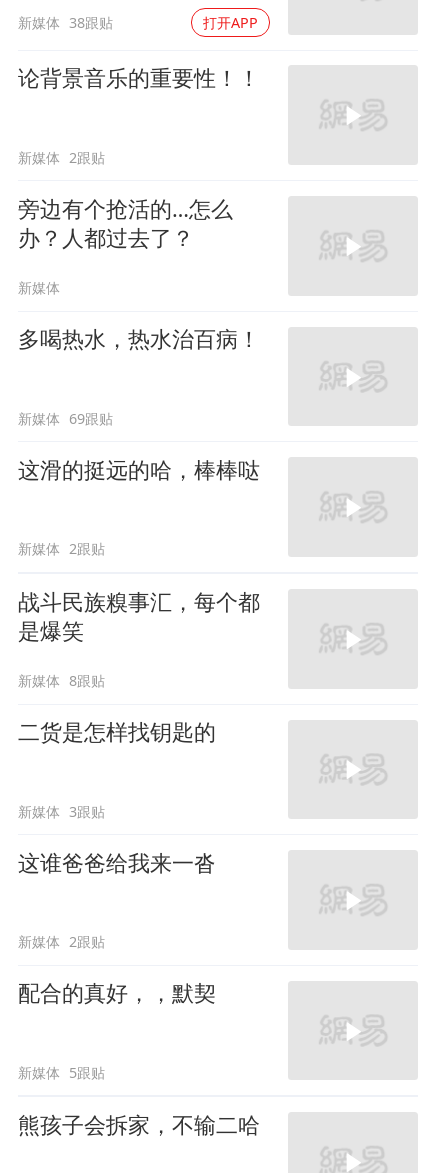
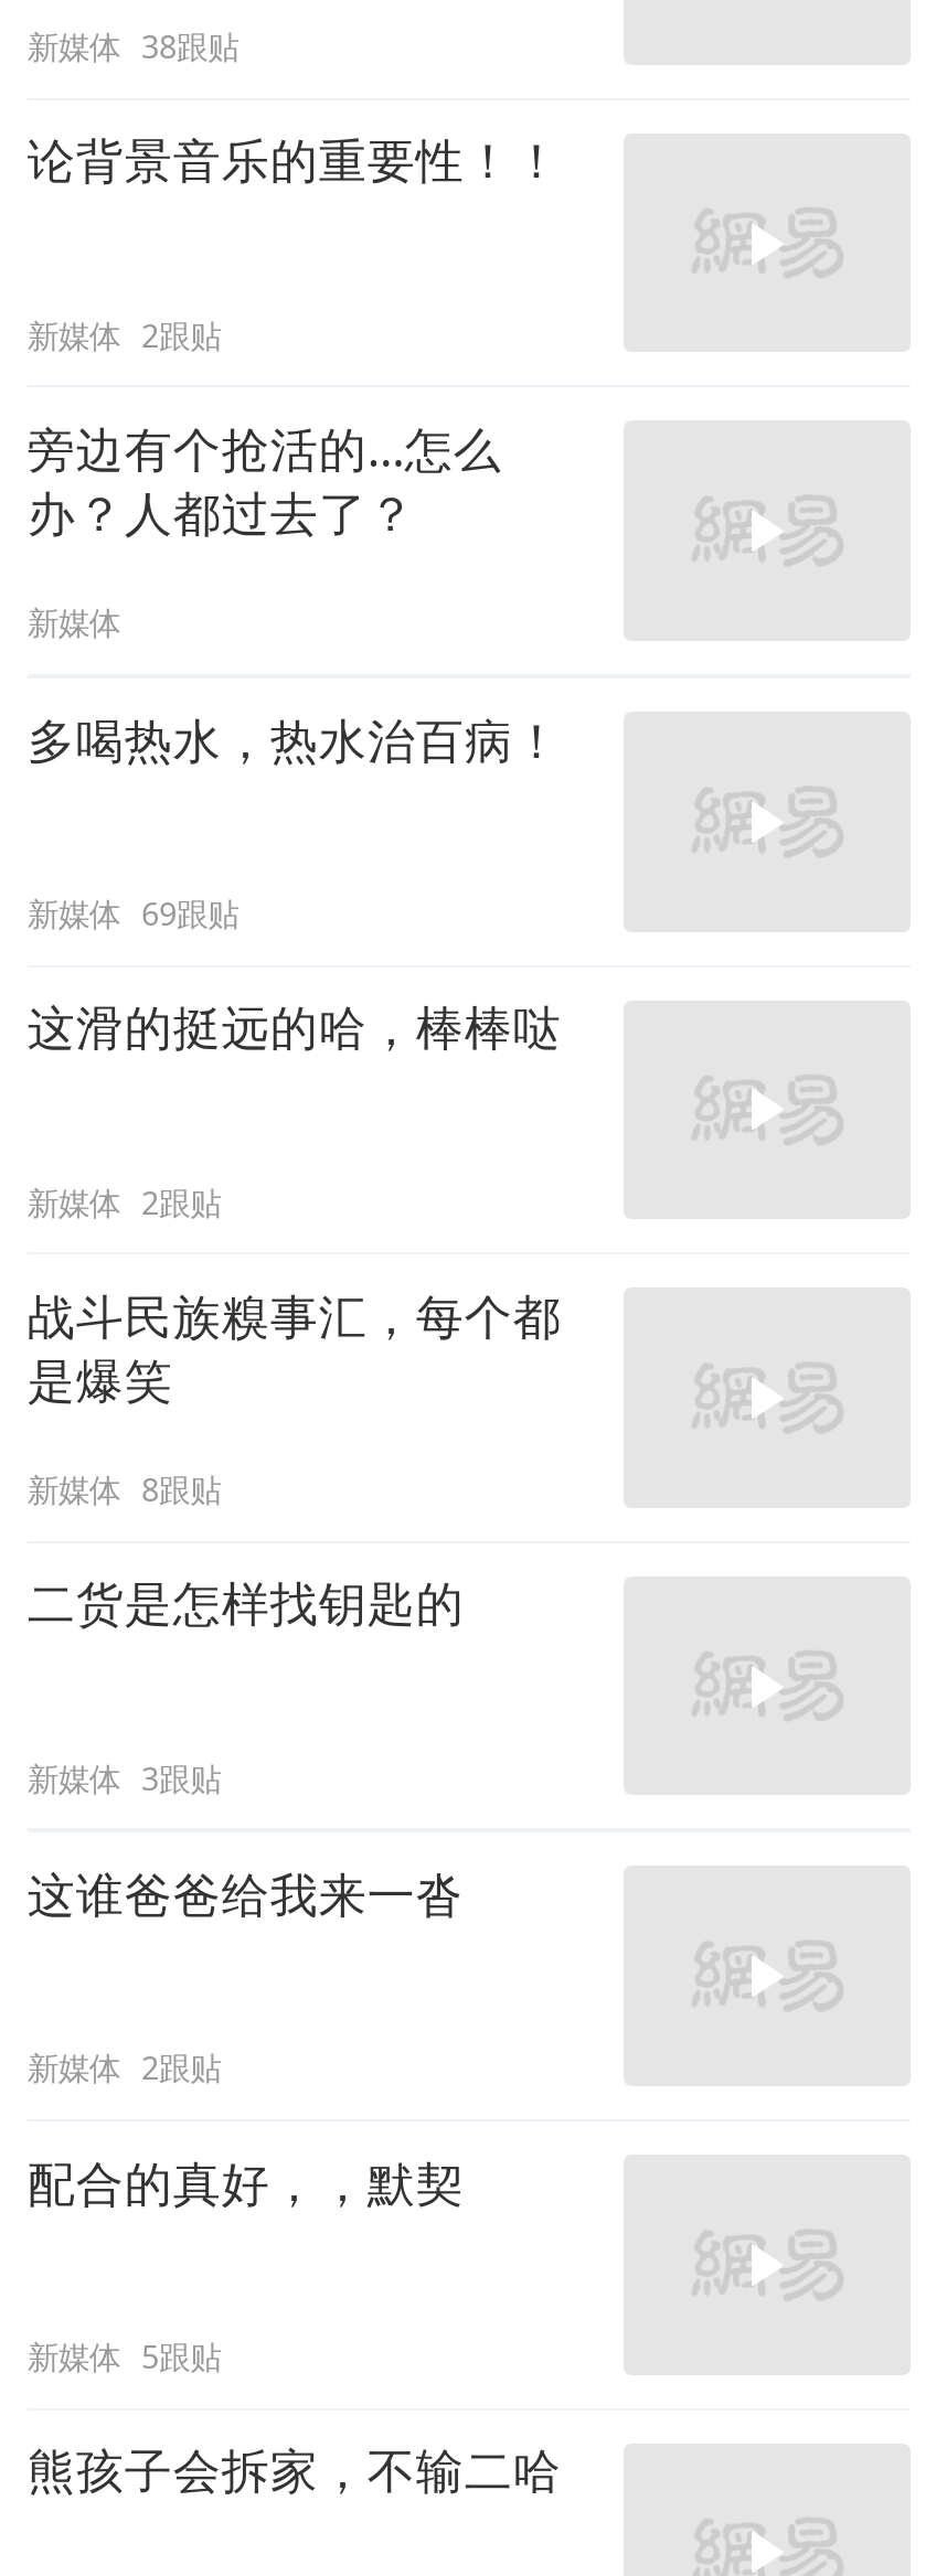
- 打开APP
